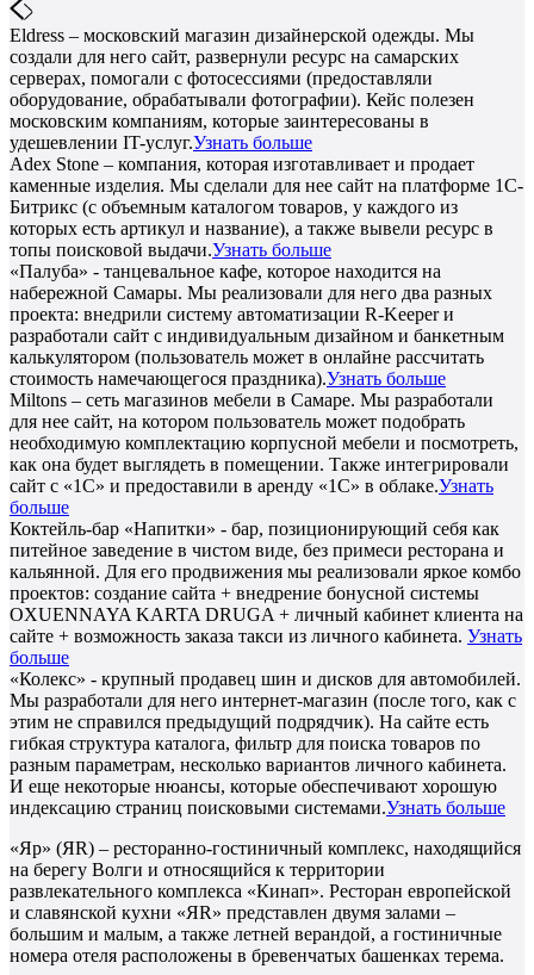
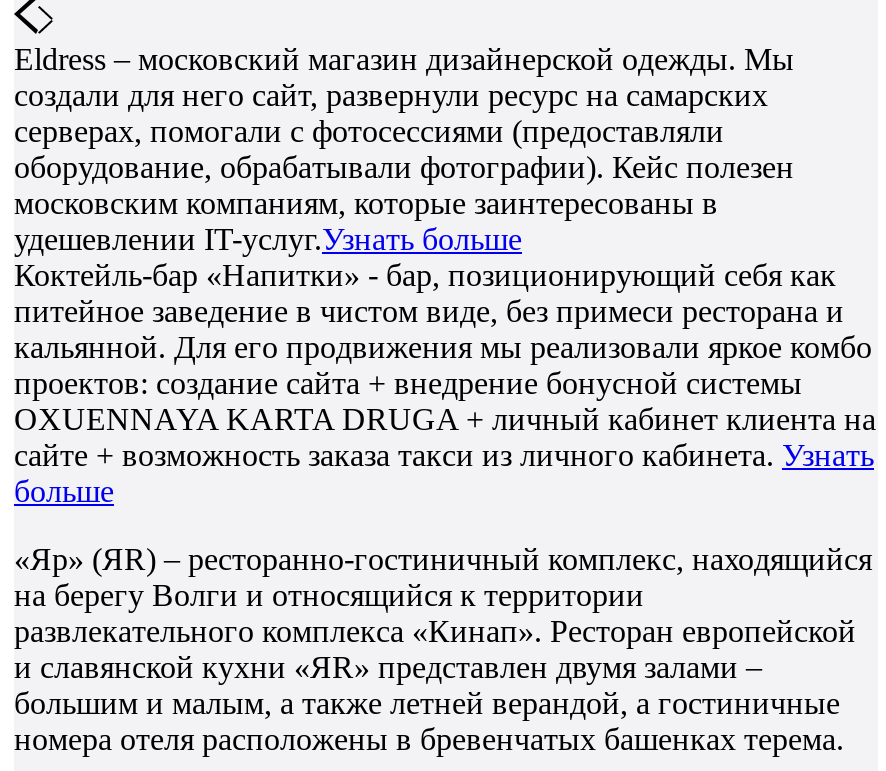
- Adex Stone – компания, которая изготавливает и продает
- каменные изделия. Мы сделали для нее сайт на платформе 1С-
- Битрикс (с объемным каталогом товаров, у каждого из
- которых есть артикул и название), а также вывели ресурс в
- топы поисковой выдачи.Узнать больше
- «Палуба» - танцевальное кафе, которое находится на
- набережной Самары. Мы реализовали для него два разных
- проекта: внедрили систему автоматизации R-Keeper и
- разработали сайт с индивидуальным дизайном и банкетным
- калькулятором (пользователь может в онлайне рассчитать
- стоимость намечающегося праздника).Узнать больше
- Miltons – сеть магазинов мебели в Самаре. Мы разработали
- для нее сайт, на котором пользователь может подобрать
- необходимую комплектацию корпусной мебели и посмотреть,
- как она будет выглядеть в помещении. Также интегрировали
- сайт с «1С» и предоставили в аренду «1С» в облаке.Узнать
- больше

- «Колекс» - крупный продавец шин и дисков для автомобилей.
- Мы разработали для него интернет-магазин (после того, как с
- этим не справился предыдущий подрядчик). На сайте есть
- гибкая структура каталога, фильтр для поиска товаров по
- разным параметрам, несколько вариантов личного кабинета.
- И еще некоторые нюансы, которые обеспечивают хорошую
- индексацию страниц поисковыми системами.Узнать больше
